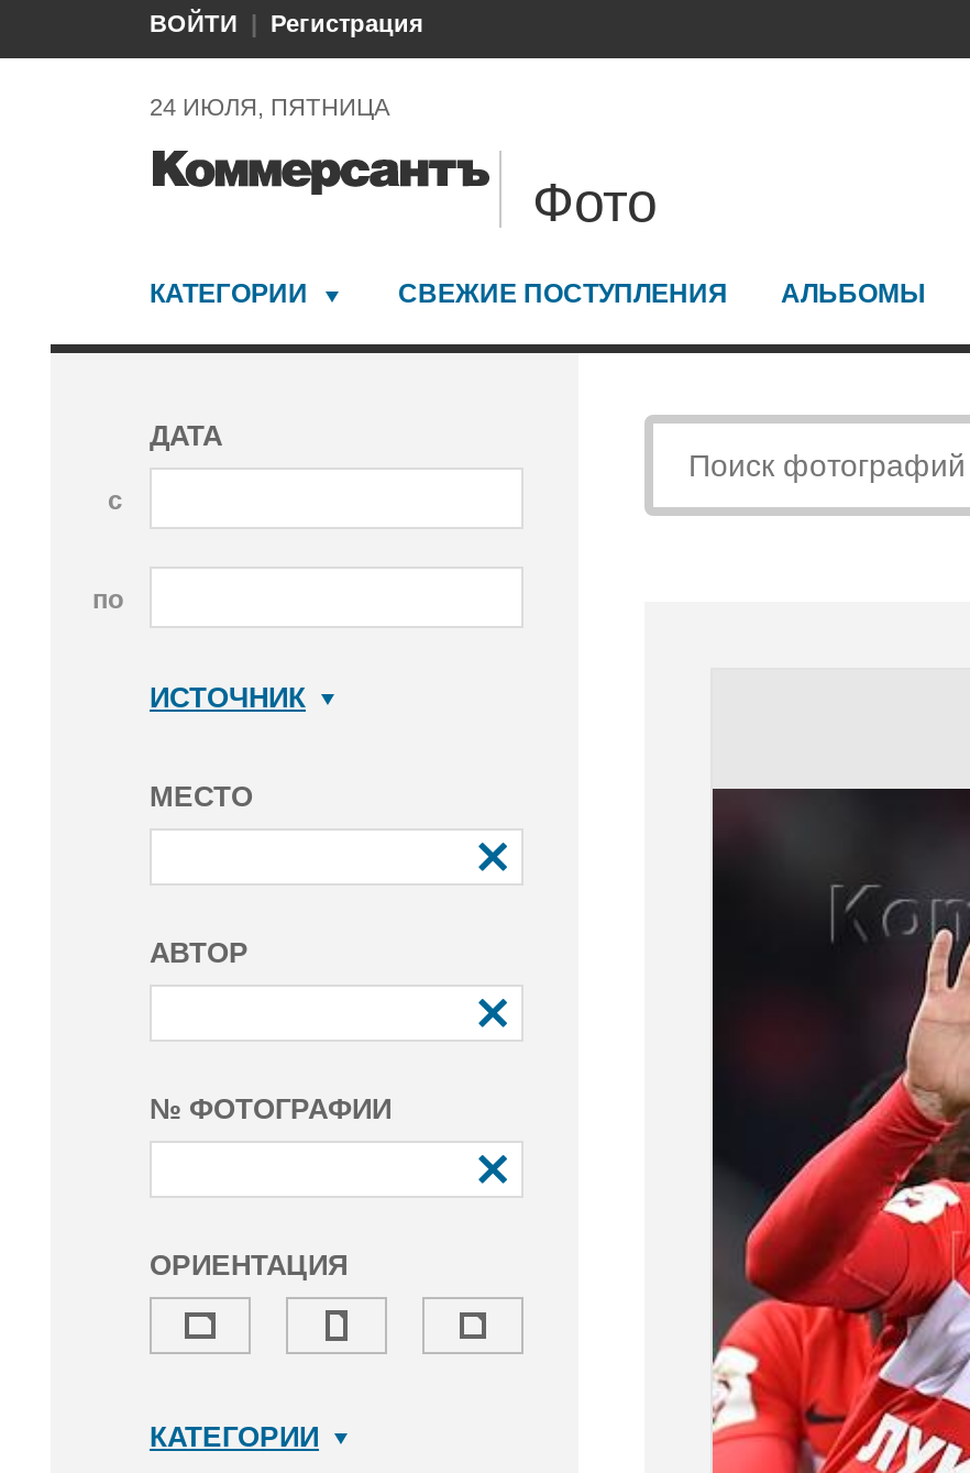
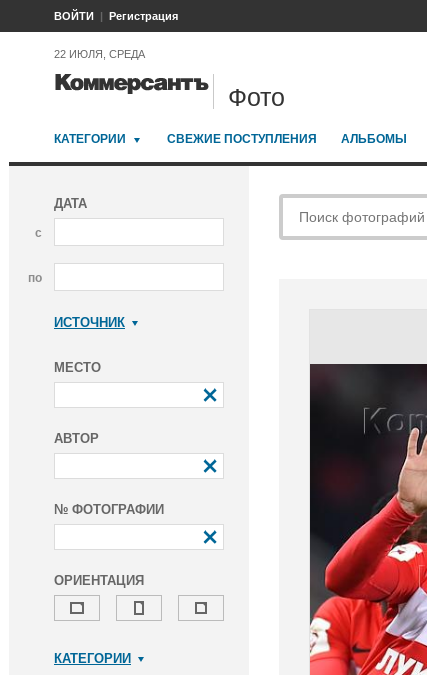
- 24 ИЮЛЯ, ПЯТНИЦА
+ 22 ИЮЛЯ, СРЕДА
